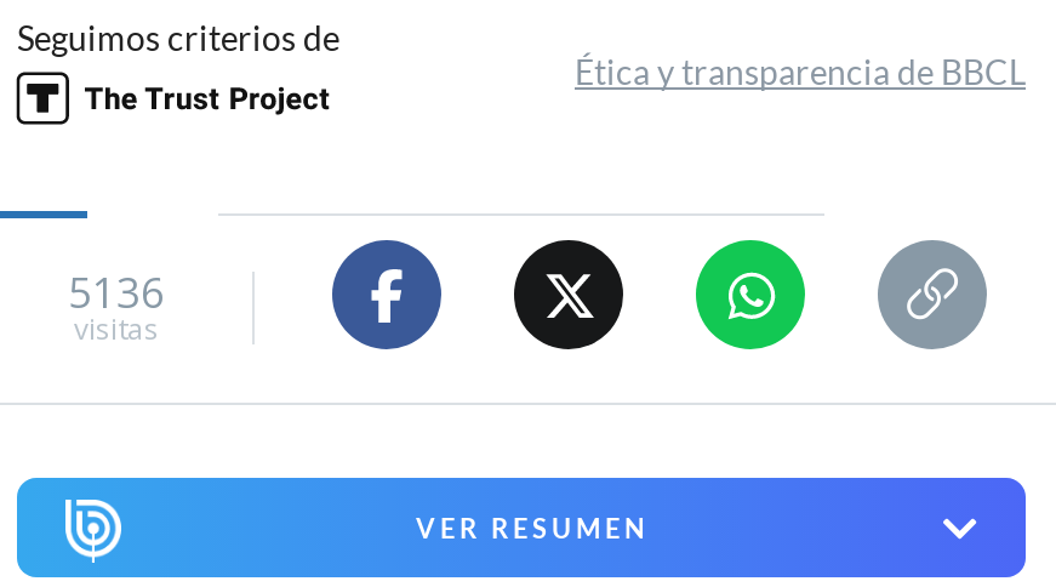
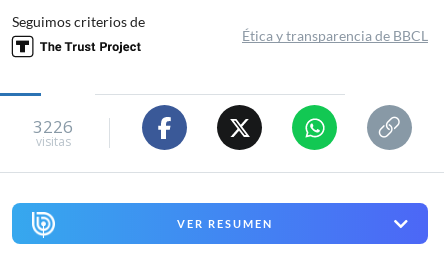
- 5136
+ 3226
